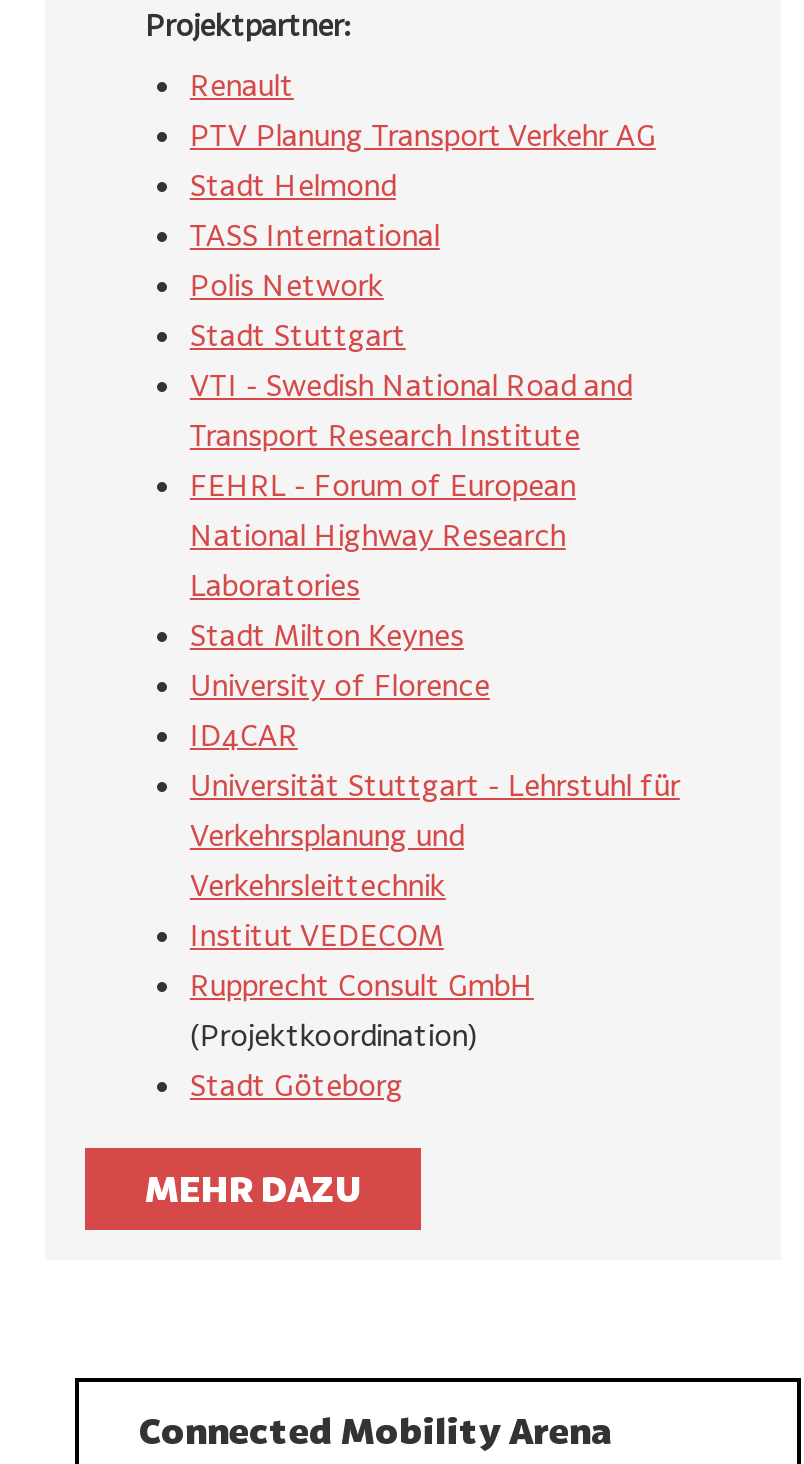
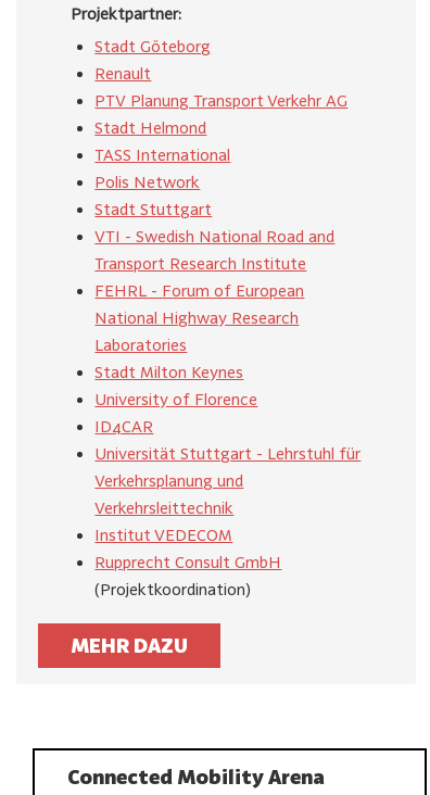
moved down: Renault | PTV Planung Transport Verkehr AG | Stadt Helmond | ... | Rupprecht Consult GmbH | (Projektkoordination)

moved up: Stadt Göteborg
